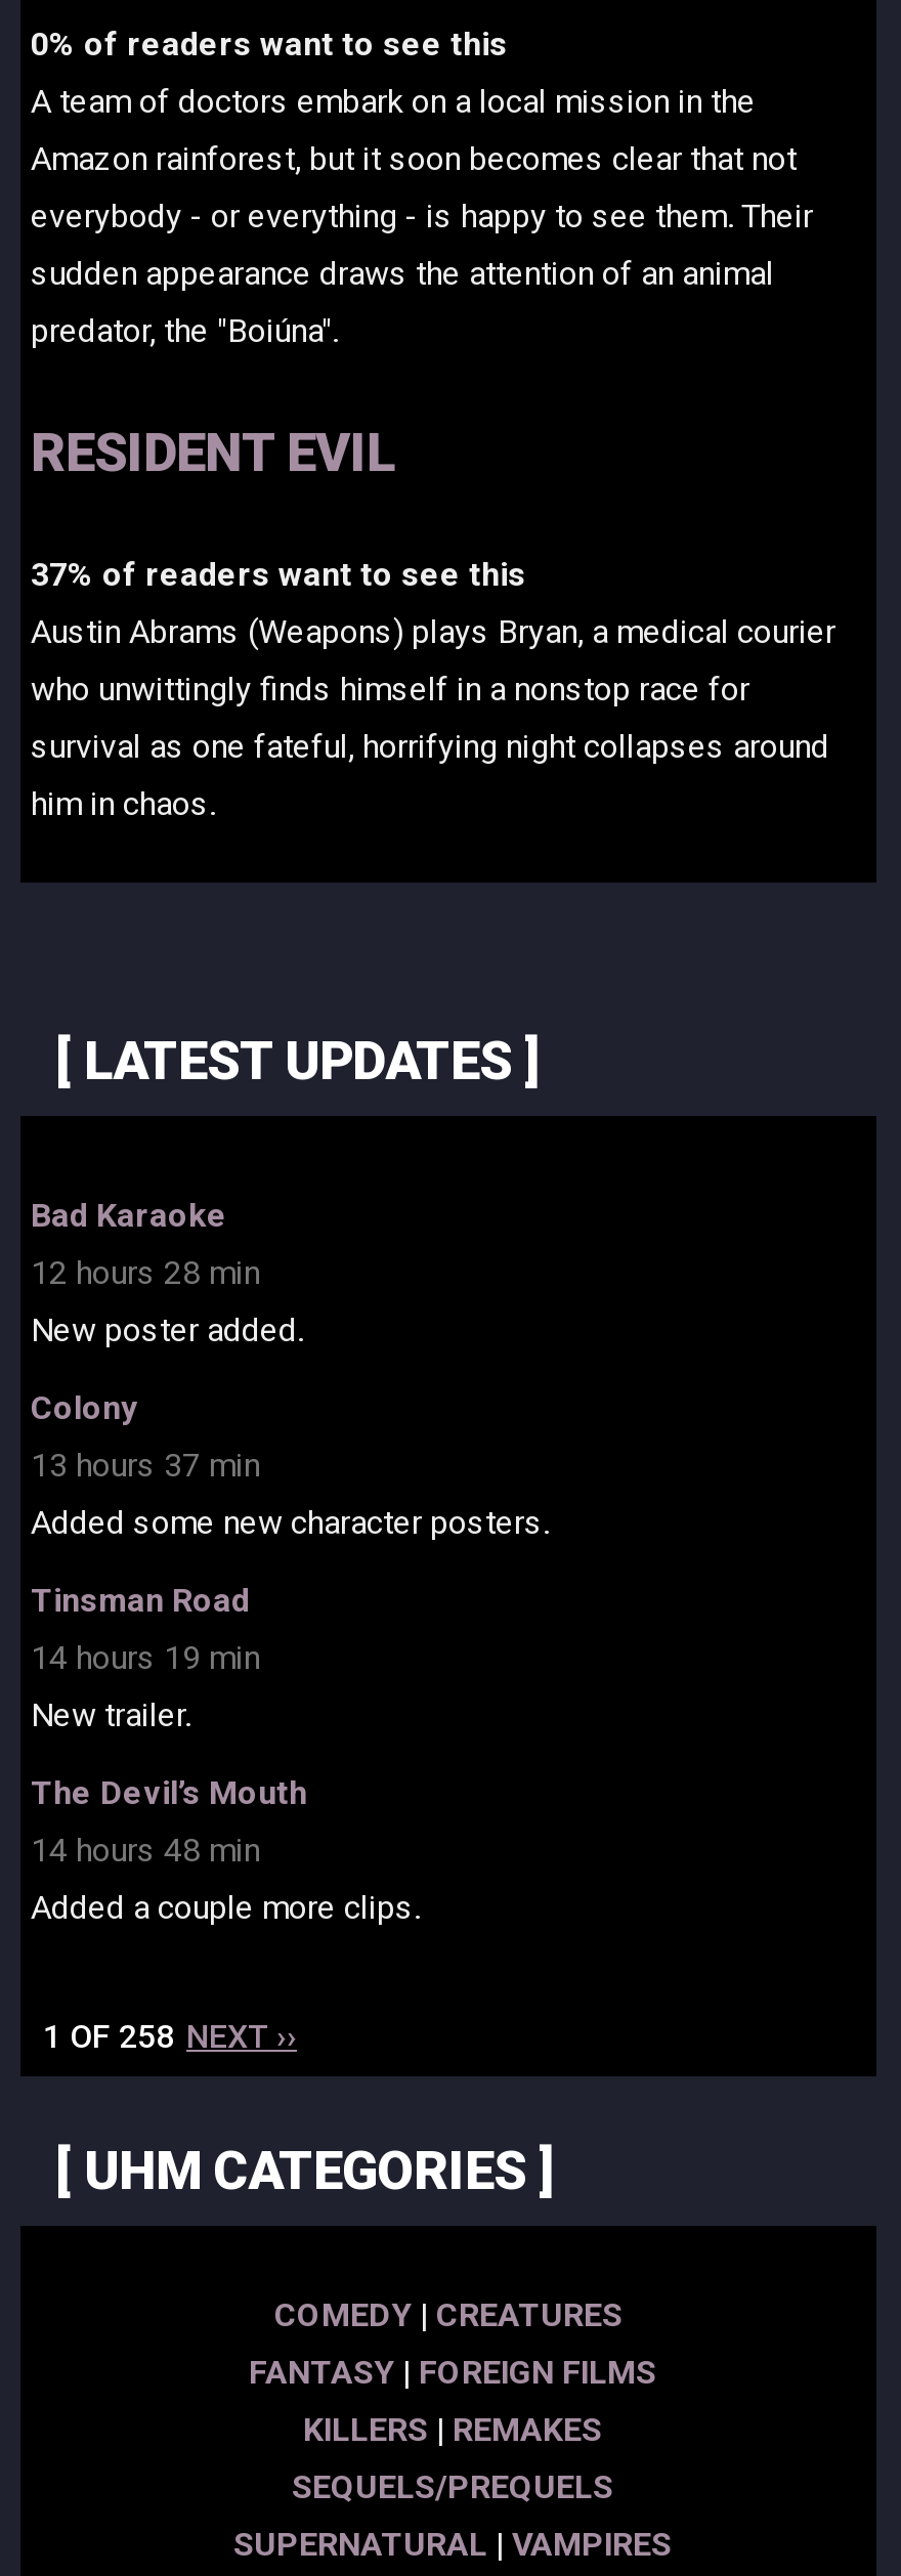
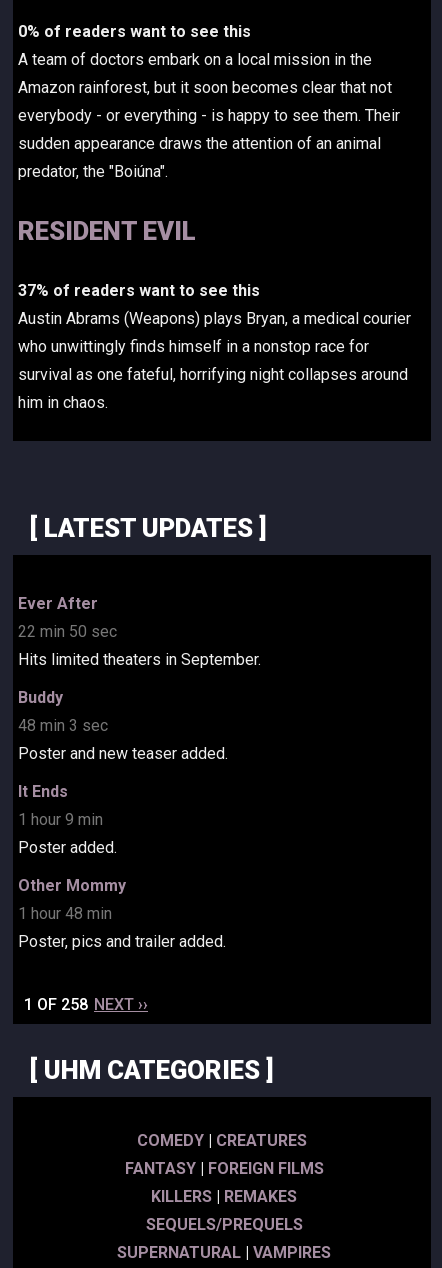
- Bad Karaoke
+ Ever After

- 12 hours 28 min
+ 22 min 50 sec

- New poster added.
+ Hits limited theaters in September.

- Colony
+ Buddy

- 13 hours 37 min
+ 48 min 3 sec

- Added some new character posters.
+ Poster and new teaser added.

- Tinsman Road
+ It Ends

- 14 hours 19 min
+ 1 hour 9 min

- New trailer.
+ Poster added.

- The Devil’s Mouth
+ Other Mommy

- 14 hours 48 min
+ 1 hour 48 min

- Added a couple more clips.
+ Poster, pics and trailer added.
